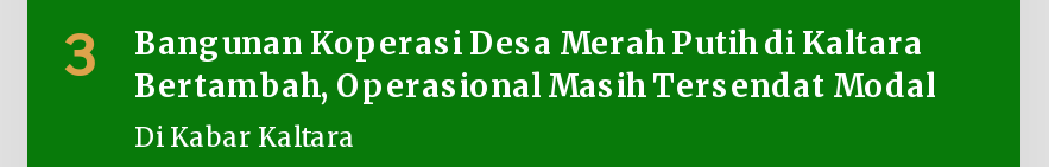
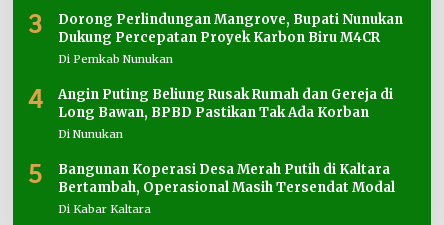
+ Dorong Perlindungan Mangrove, Bupati Nunukan
+ Dukung Percepatan Proyek Karbon Biru M4CR
+ Di Pemkab Nunukan
+ 4
+ Angin Puting Beliung Rusak Rumah dan Gereja di
+ Long Bawan, BPBD Pastikan Tak Ada Korban
+ Di Nunukan
+ 5
